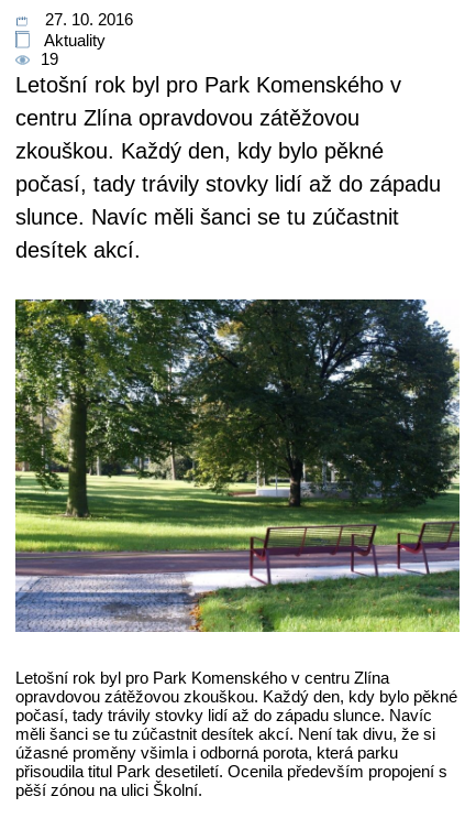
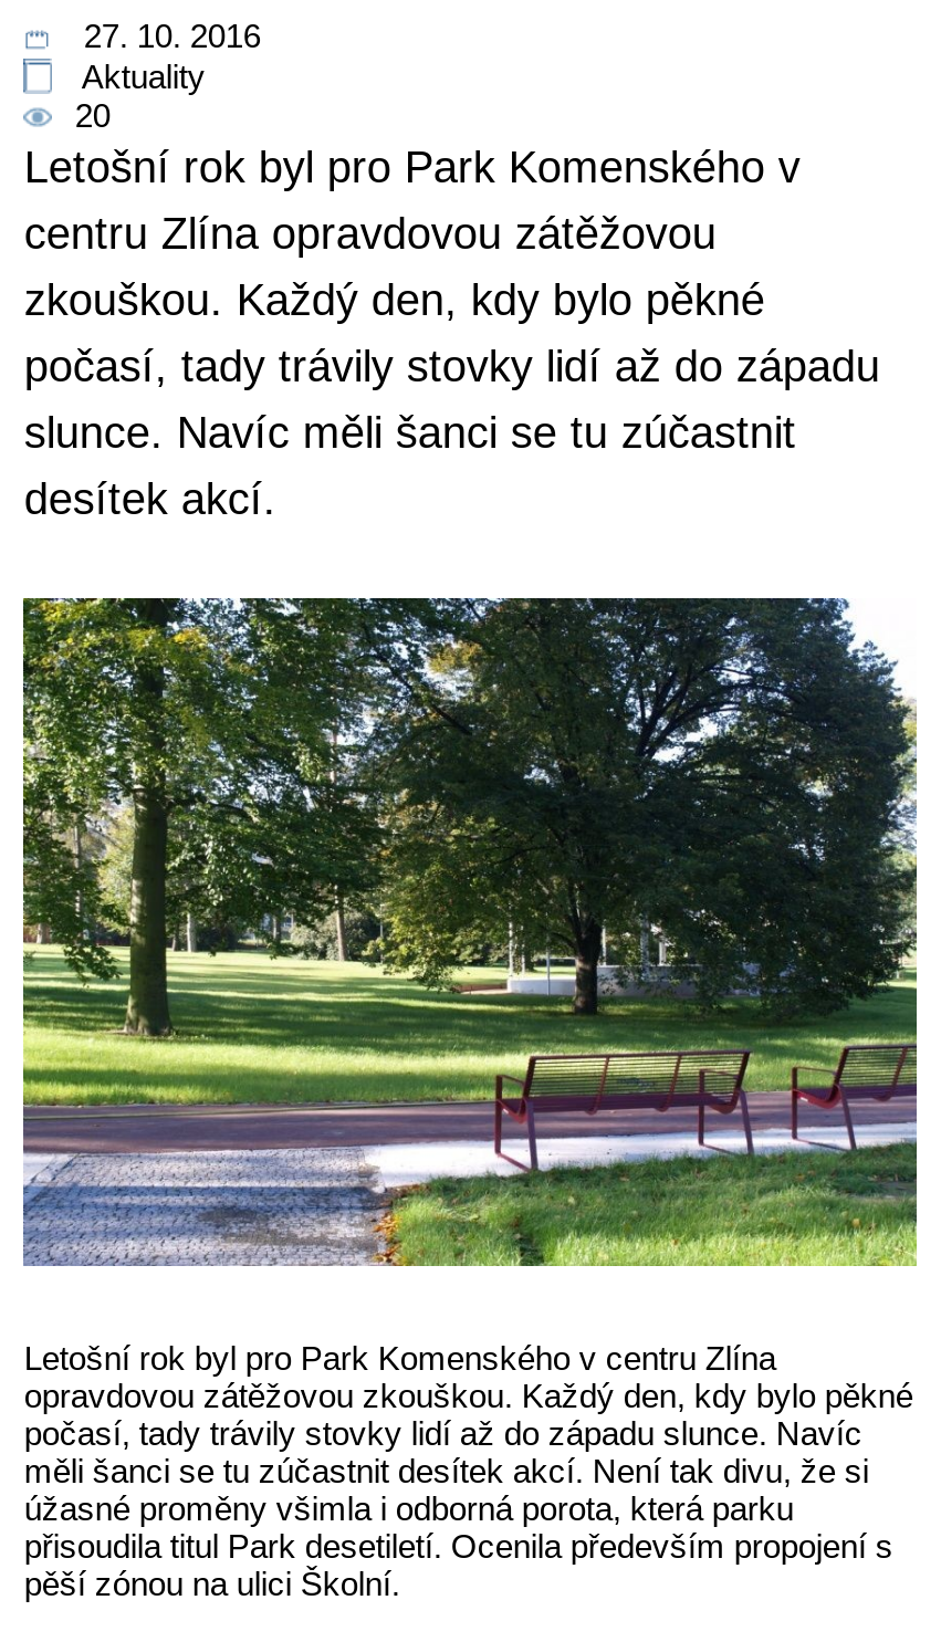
- 19
+ 20
